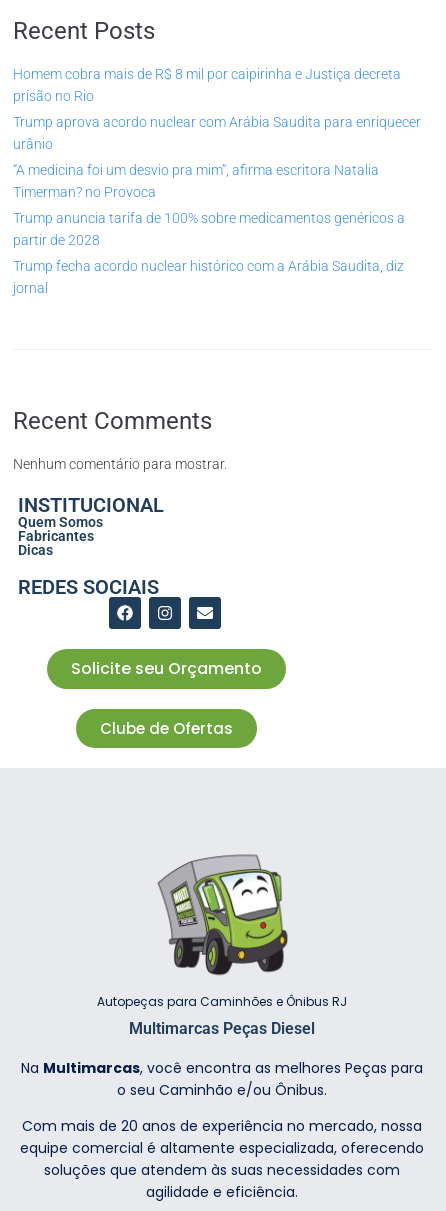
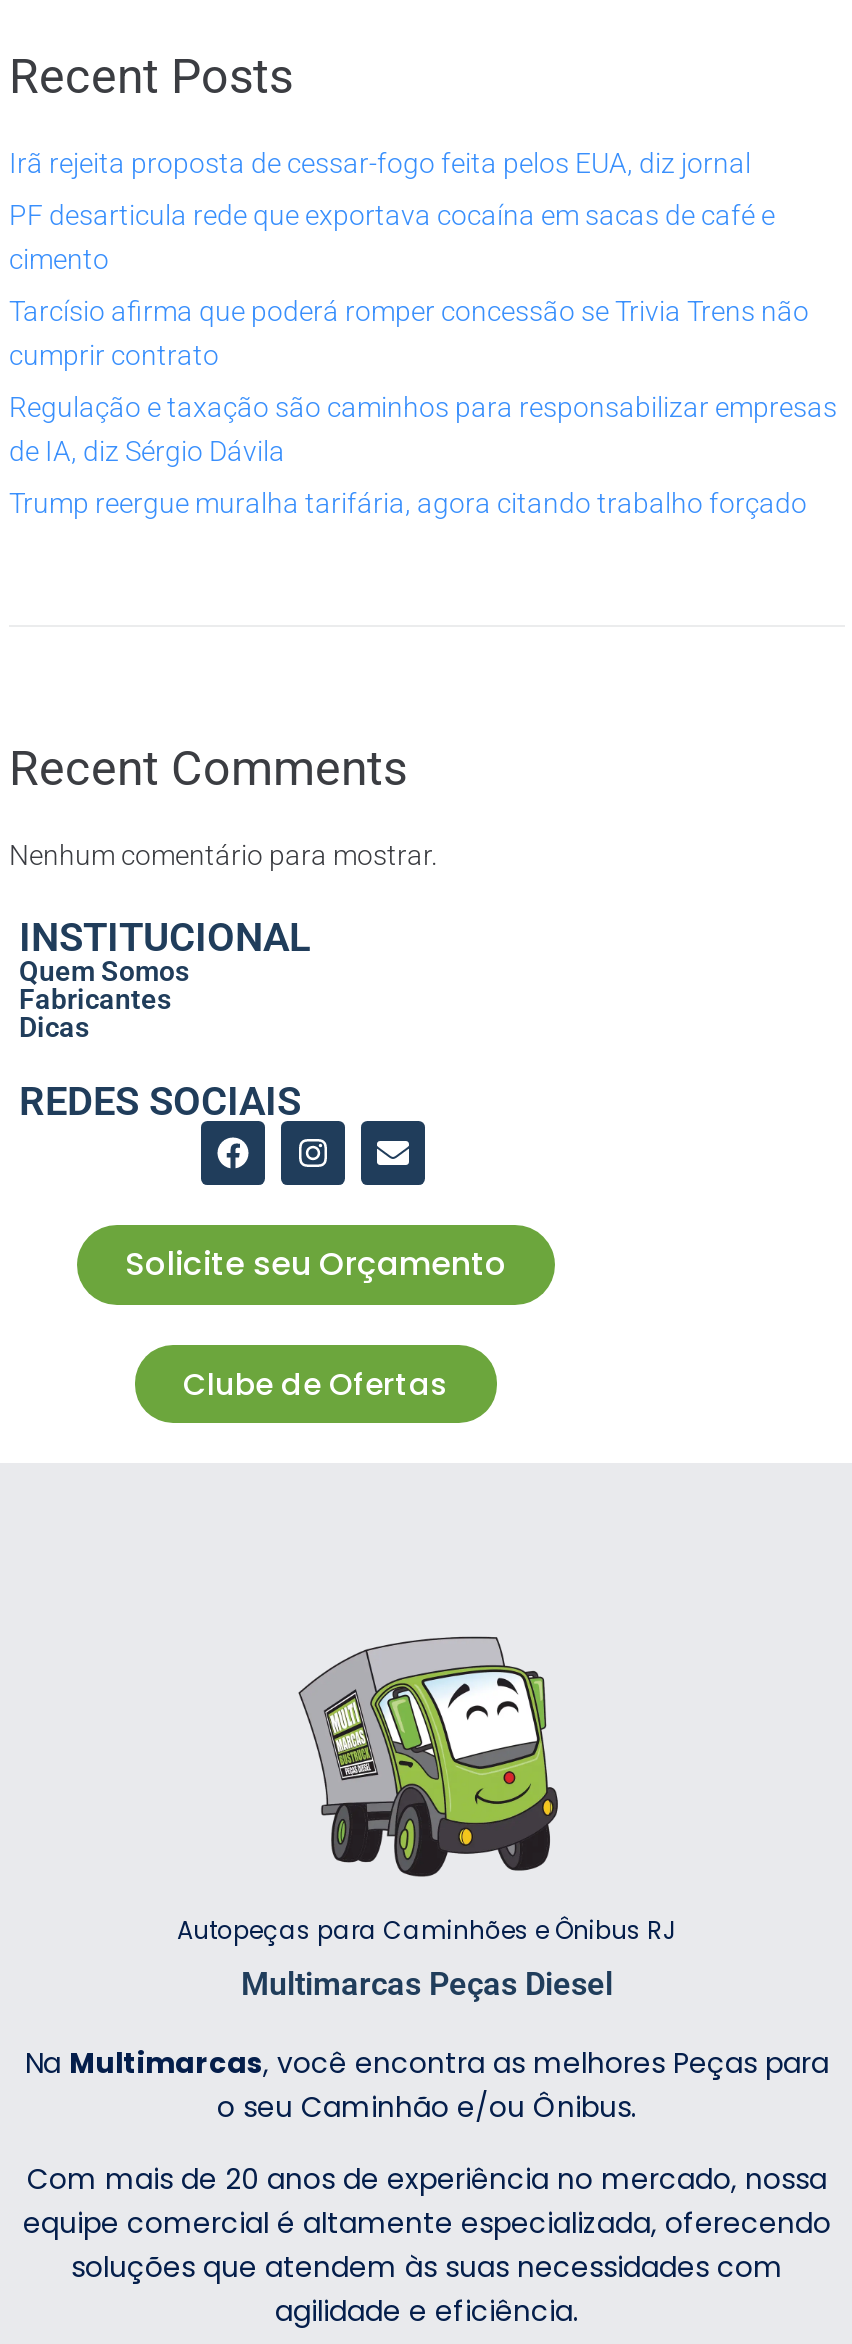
- Homem cobra mais de R$ 8 mil por caipirinha e Justiça decreta
- prisão no Rio
+ Irã rejeita proposta de cessar-fogo feita pelos EUA, diz jornal

- Trump aprova acordo nuclear com Arábia Saudita para enriquecer
- urânio
+ PF desarticula rede que exportava cocaína em sacas de café e
+ cimento

- “A medicina foi um desvio pra mim”, afirma escritora Natalia
- Timerman? no Provoca
+ Tarcísio afirma que poderá romper concessão se Trivia Trens não
+ cumprir contrato

- Trump anuncia tarifa de 100% sobre medicamentos genéricos a
- partir de 2028
+ Regulação e taxação são caminhos para responsabilizar empresas
+ de IA, diz Sérgio Dávila

- Trump fecha acordo nuclear histórico com a Arábia Saudita, diz
- jornal
+ Trump reergue muralha tarifária, agora citando trabalho forçado
